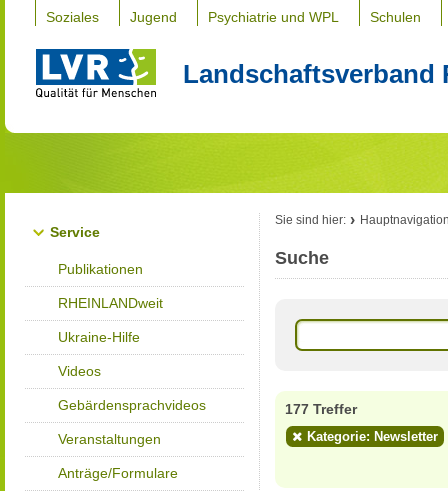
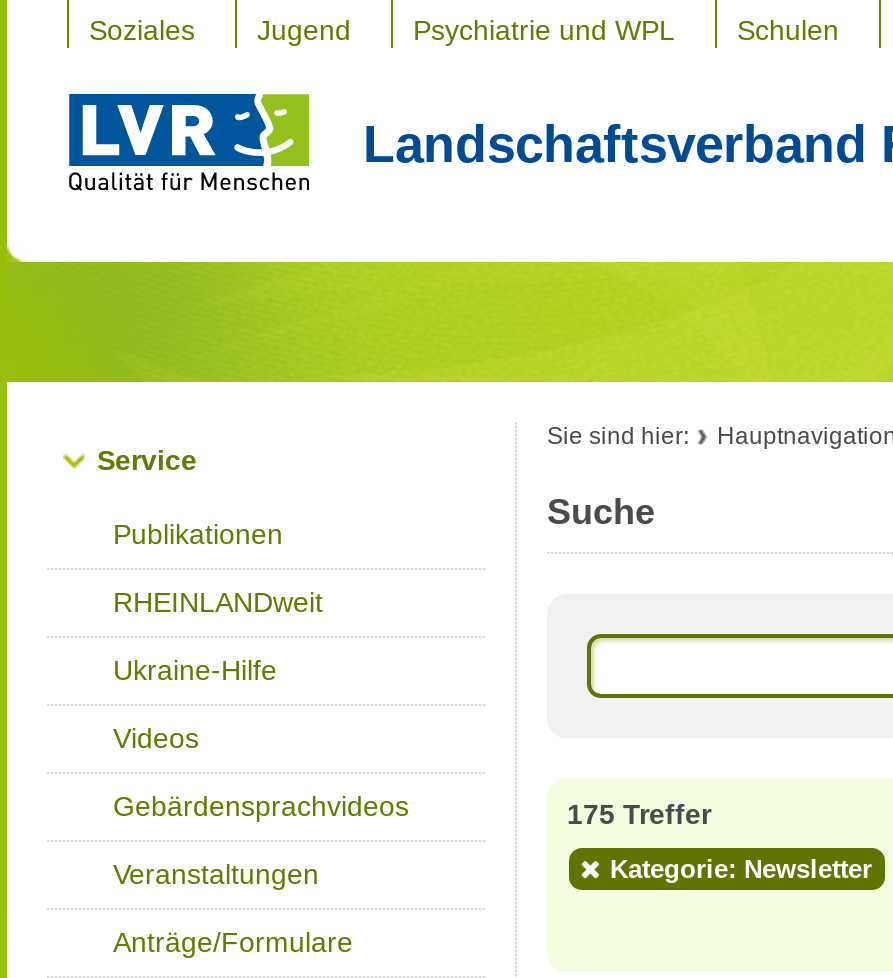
- 177 Treffer
+ 175 Treffer
